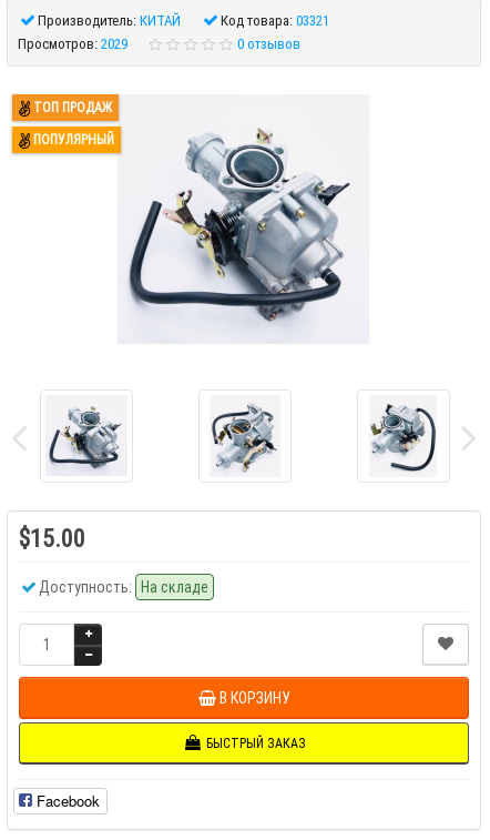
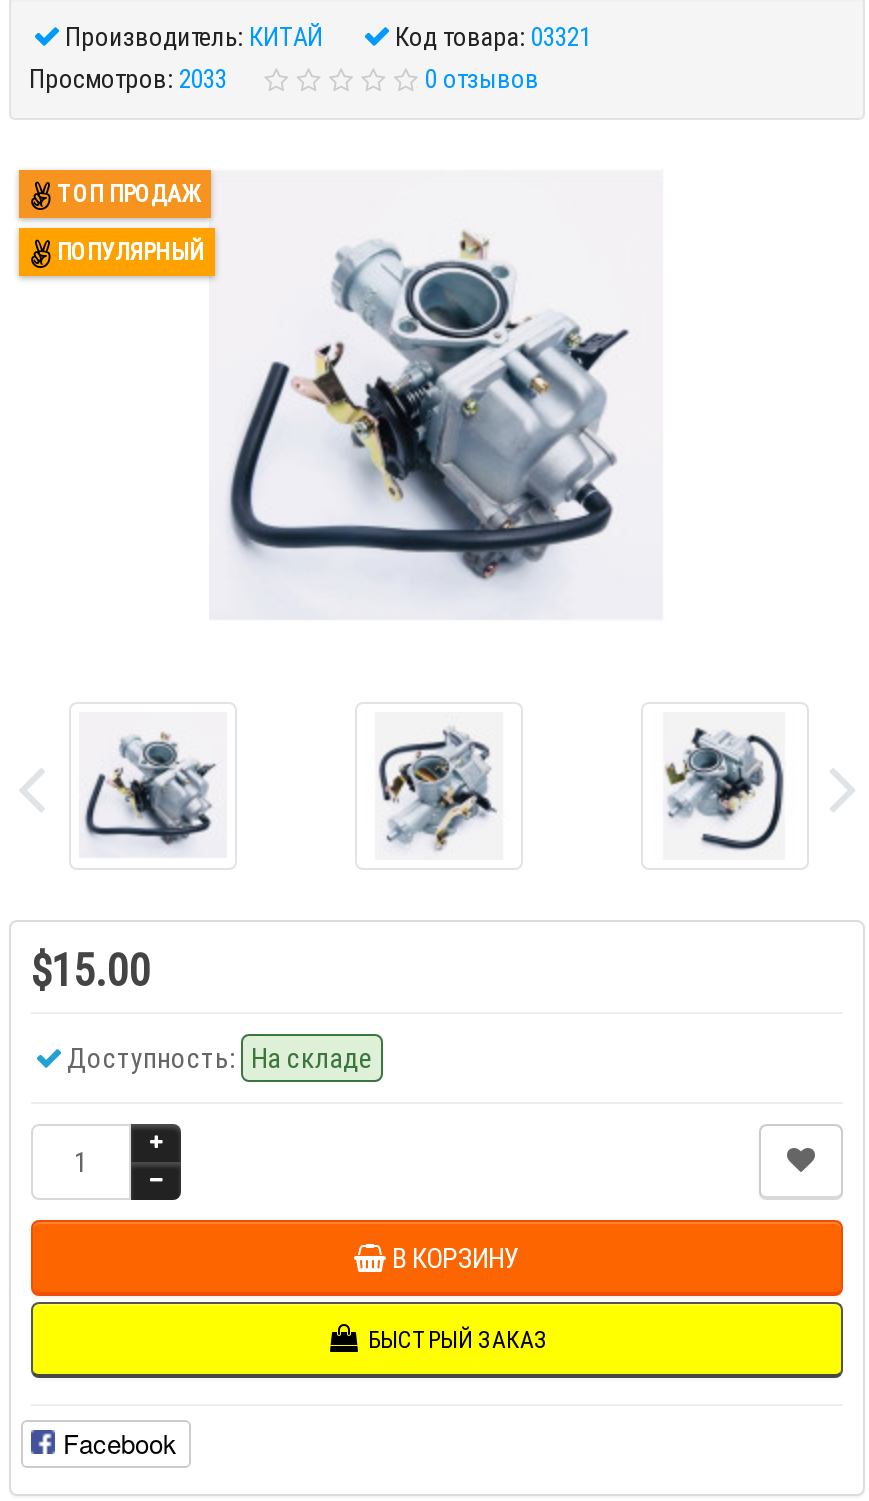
- Просмотров: 2029
+ Просмотров: 2033
